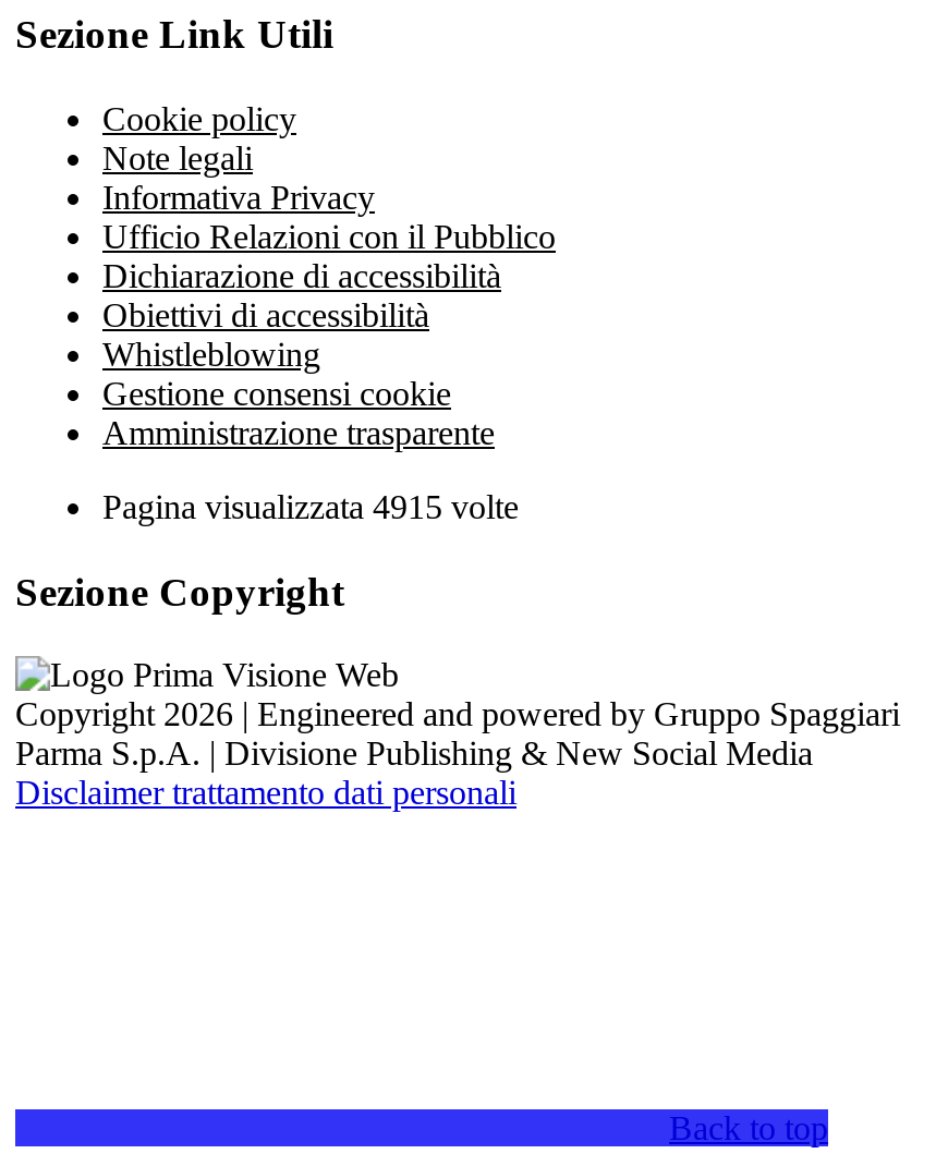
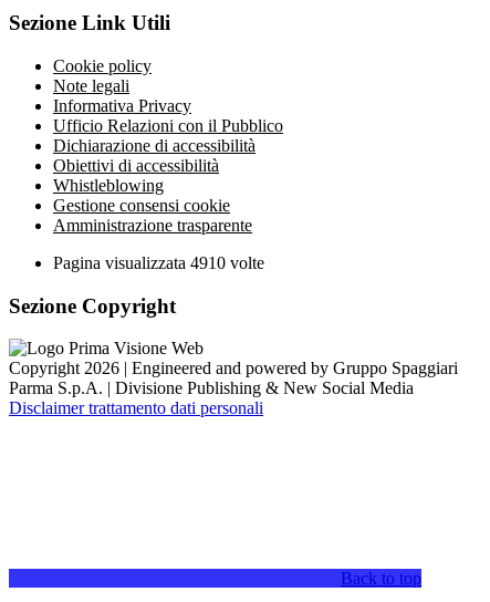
- Pagina visualizzata 4915 volte
+ Pagina visualizzata 4910 volte
